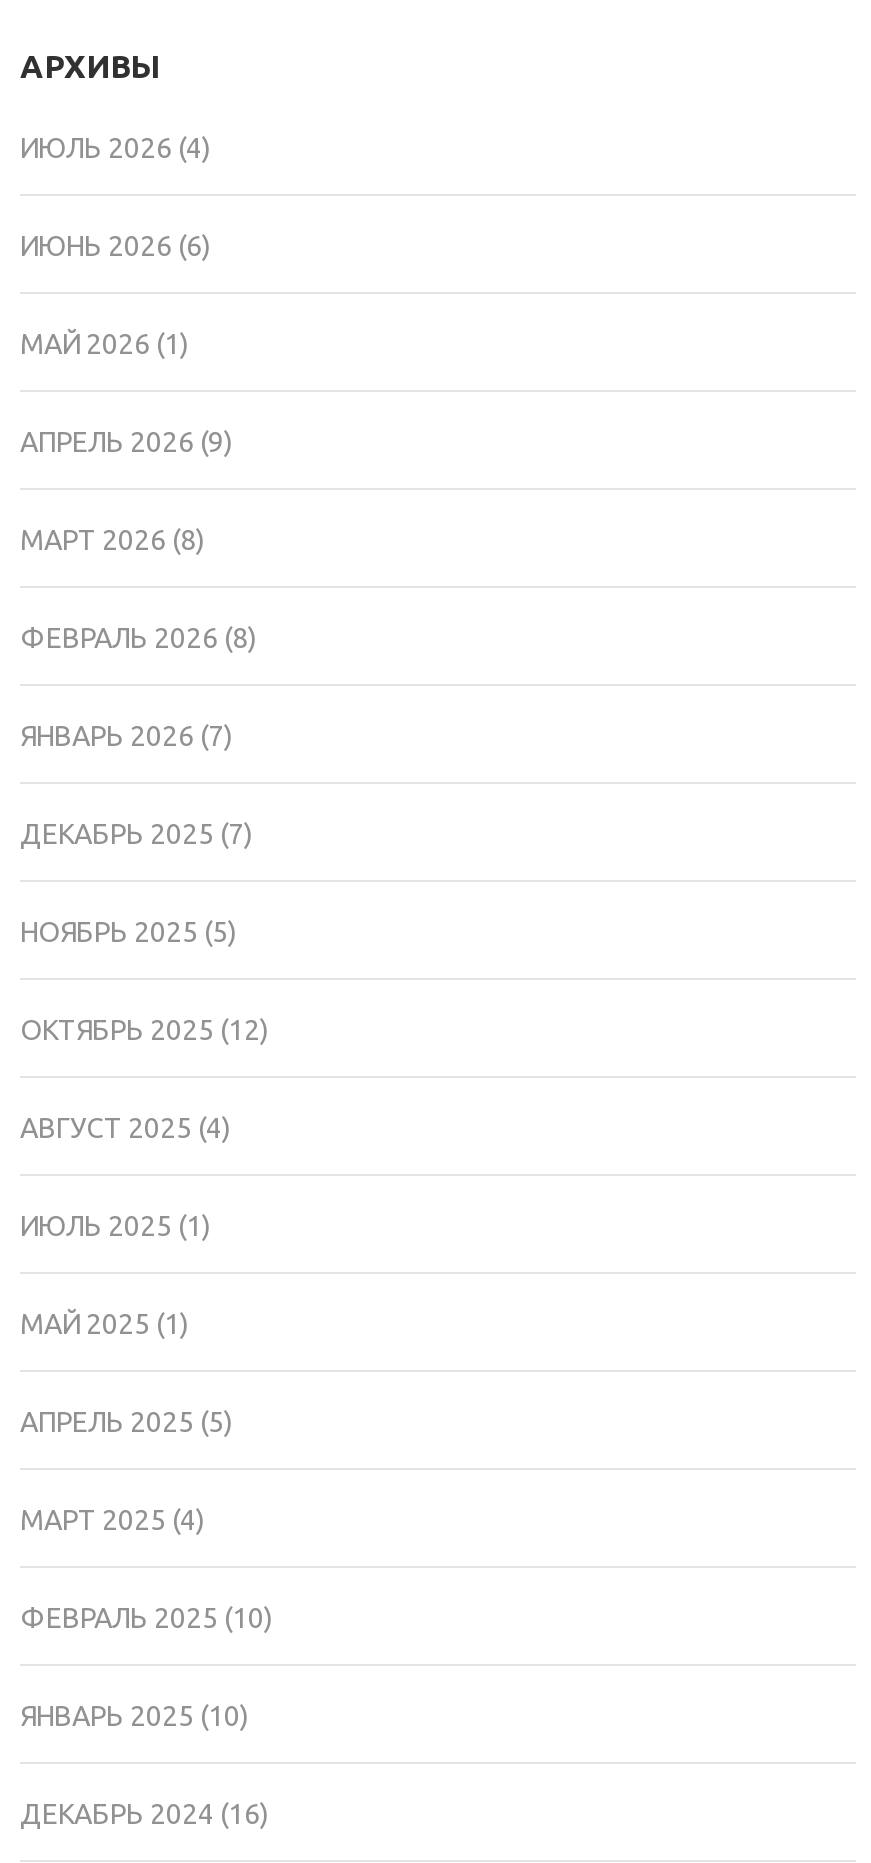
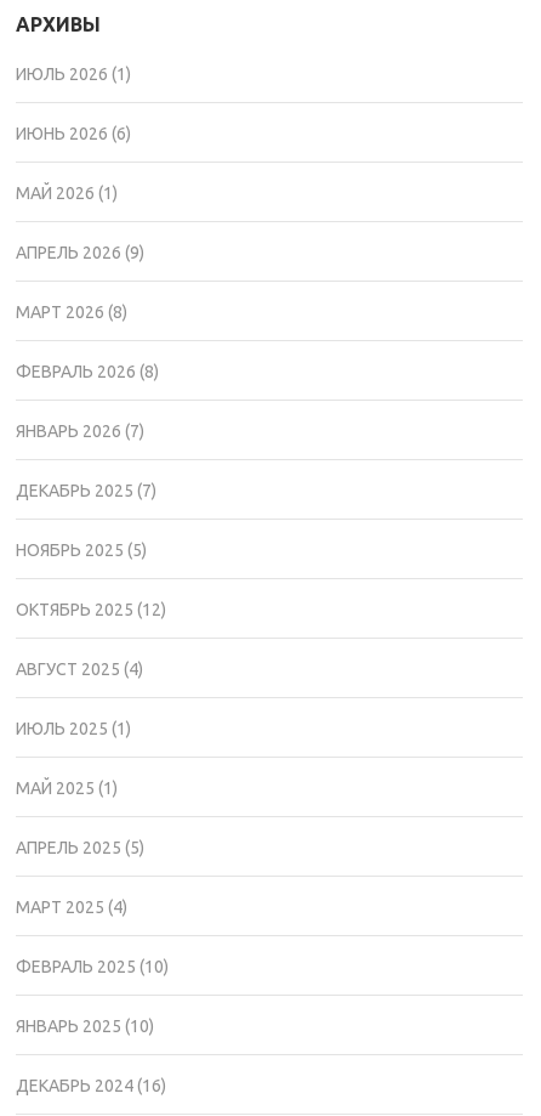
- ИЮЛЬ 2026 (4)
+ ИЮЛЬ 2026 (1)
